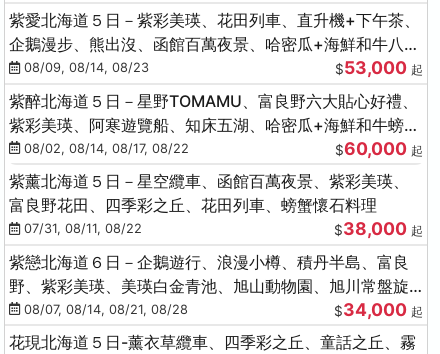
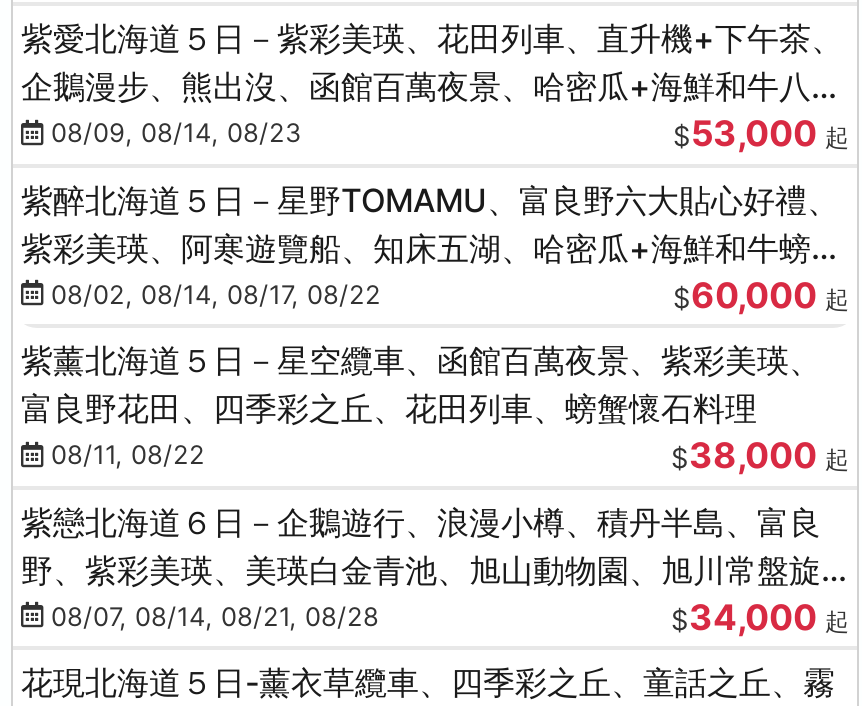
- 07/31, 08/11, 08/22
+ 08/11, 08/22
